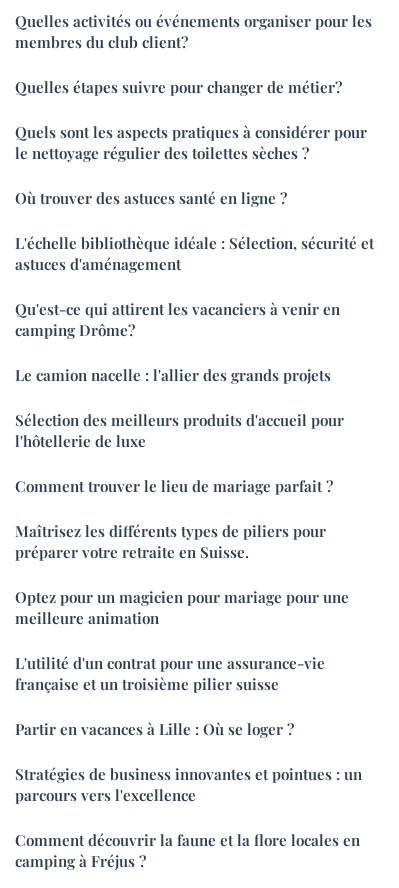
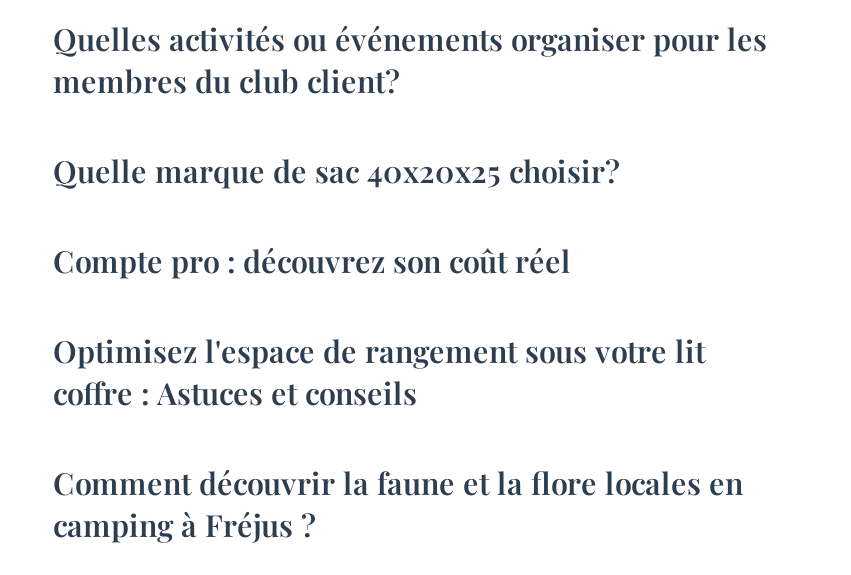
- Quelles étapes suivre pour changer de métier?
- Quels sont les aspects pratiques à considérer pour
- le nettoyage régulier des toilettes sèches ?
- Où trouver des astuces santé en ligne ?
- L'échelle bibliothèque idéale : Sélection, sécurité et
- astuces d'aménagement
- Qu'est-ce qui attirent les vacanciers à venir en
- camping Drôme?
- Le camion nacelle : l'allier des grands projets
- Sélection des meilleurs produits d'accueil pour
- l'hôtellerie de luxe
- Comment trouver le lieu de mariage parfait ?
- Maîtrisez les différents types de piliers pour
- préparer votre retraite en Suisse.
- Optez pour un magicien pour mariage pour une
- meilleure animation
- L'utilité d'un contrat pour une assurance-vie
- française et un troisième pilier suisse
- Partir en vacances à Lille : Où se loger ?
- Stratégies de business innovantes et pointues : un
- parcours vers l'excellence
+ Quelle marque de sac 40x20x25 choisir?
+ Compte pro : découvrez son coût réel
+ Optimisez l'espace de rangement sous votre lit
+ coffre : Astuces et conseils
